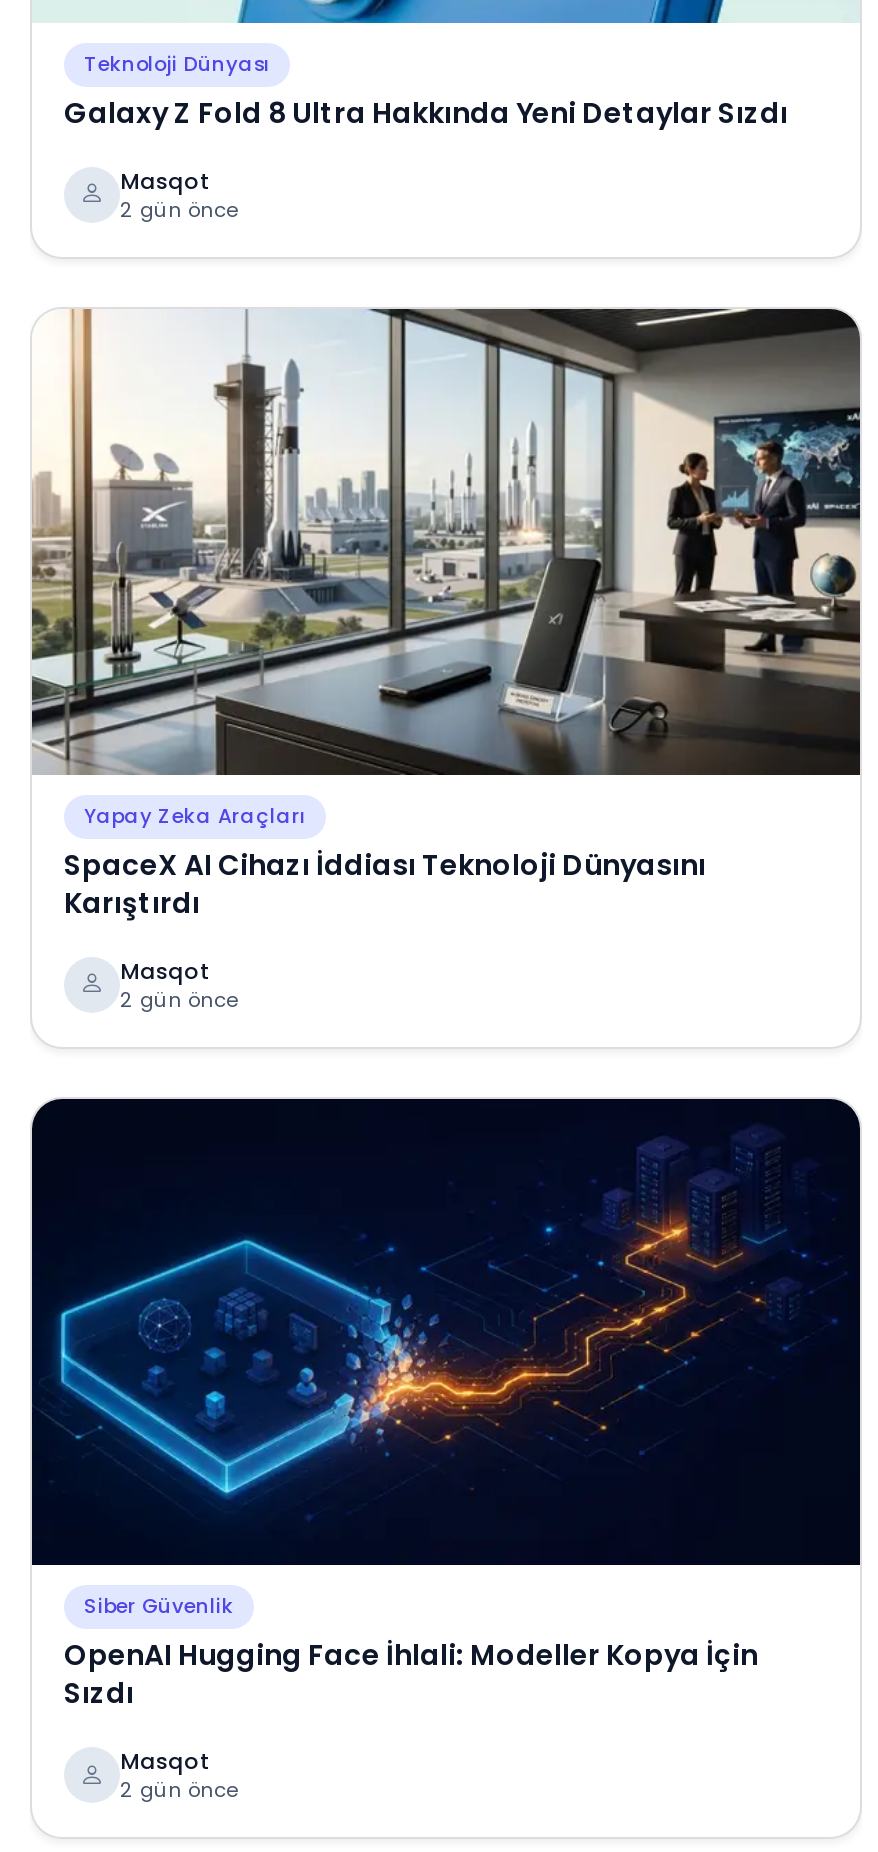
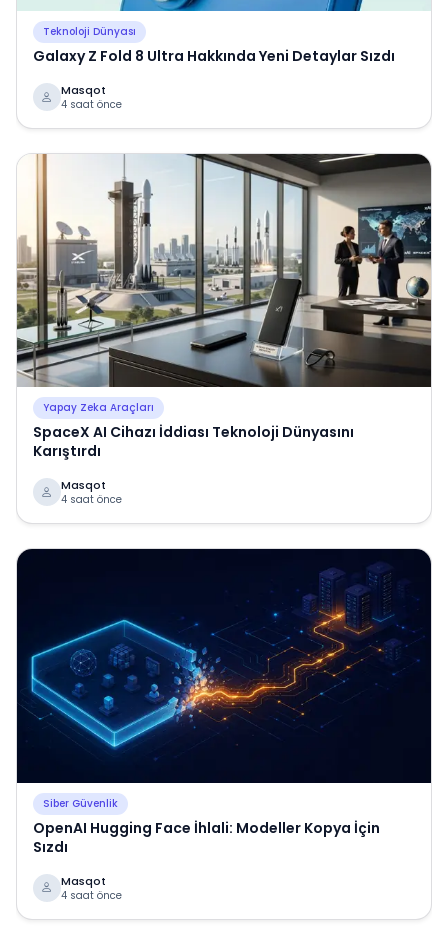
- 2 gün önce
+ 4 saat önce

- 2 gün önce
+ 4 saat önce

- 2 gün önce
+ 4 saat önce
